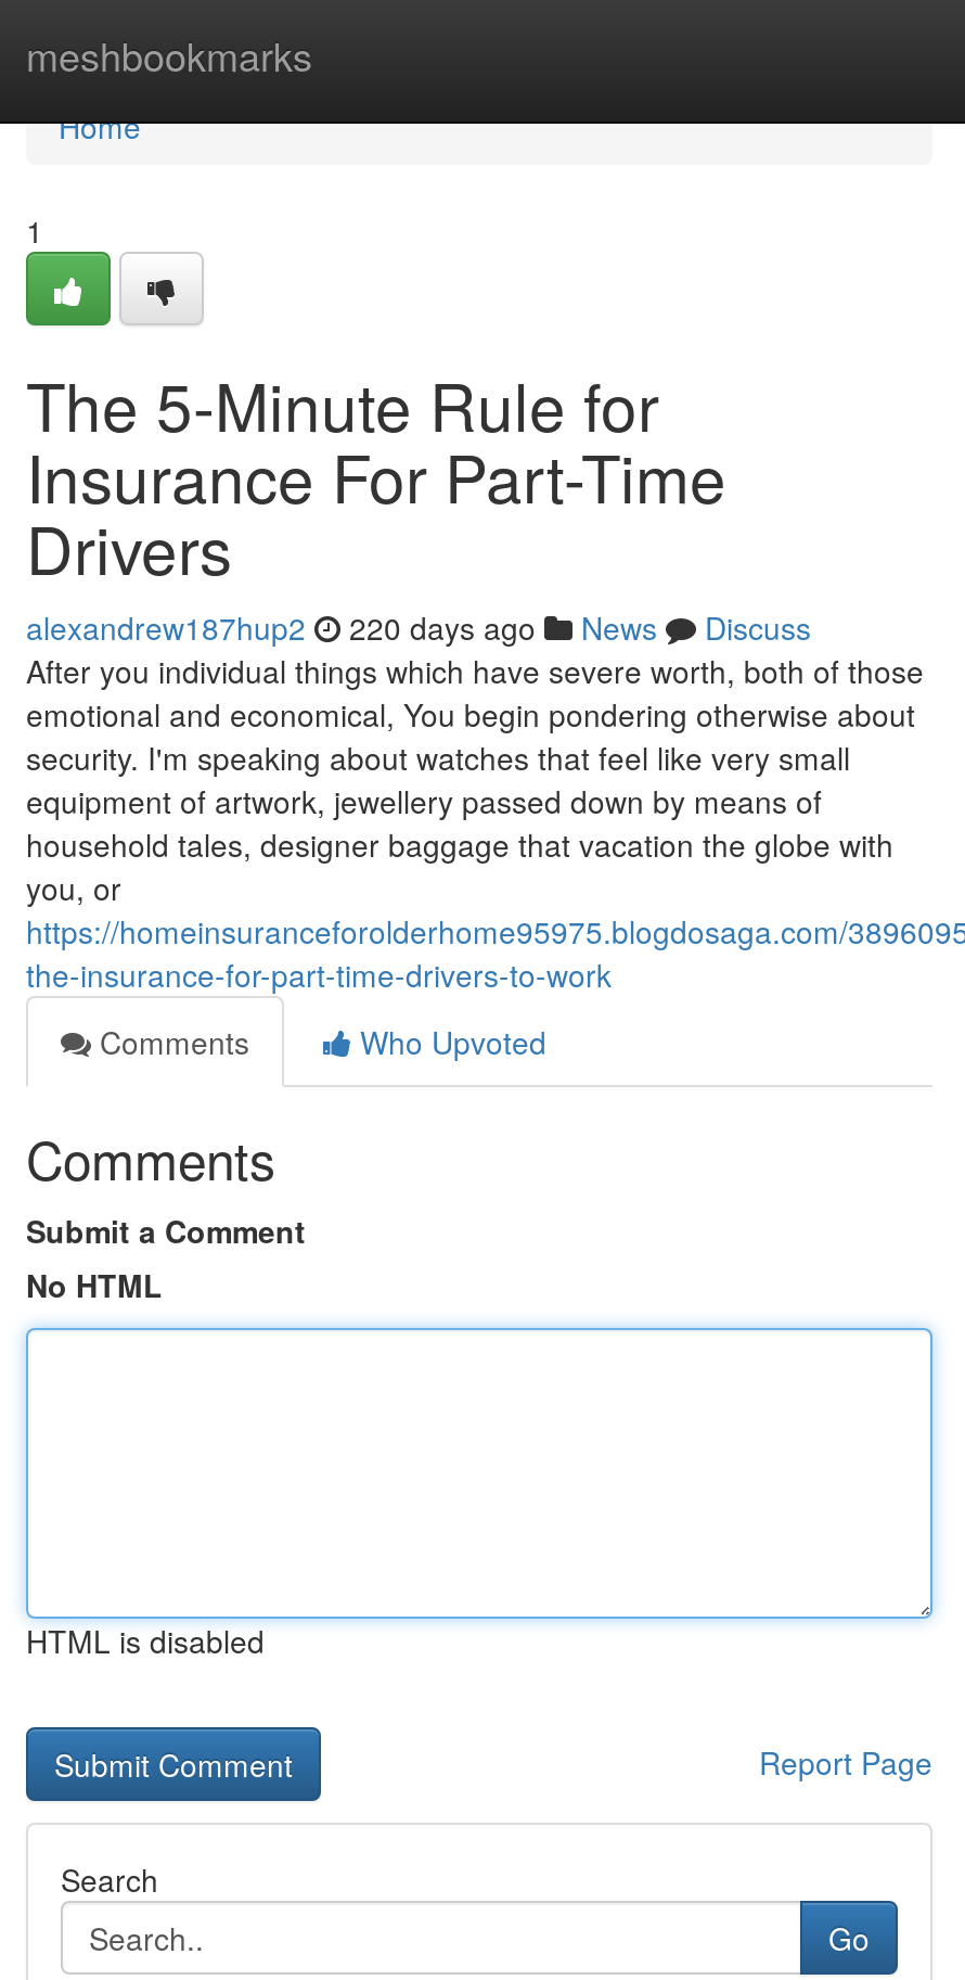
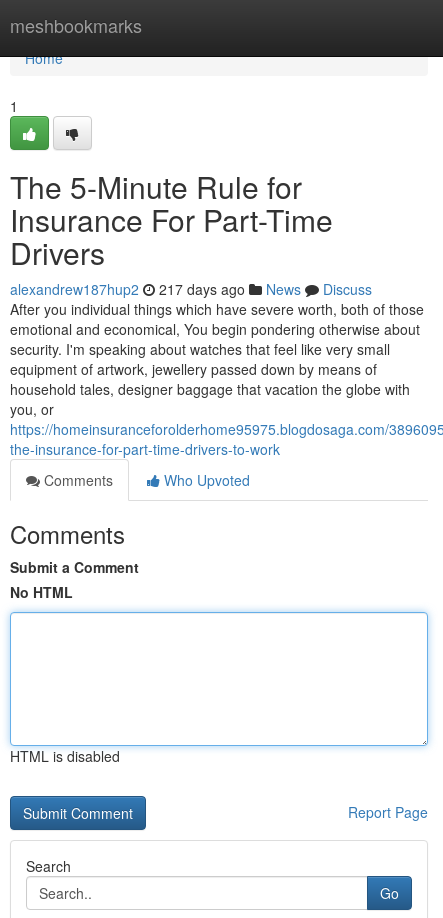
- alexandrew187hup2 220 days ago News Discuss
+ alexandrew187hup2 217 days ago News Discuss
